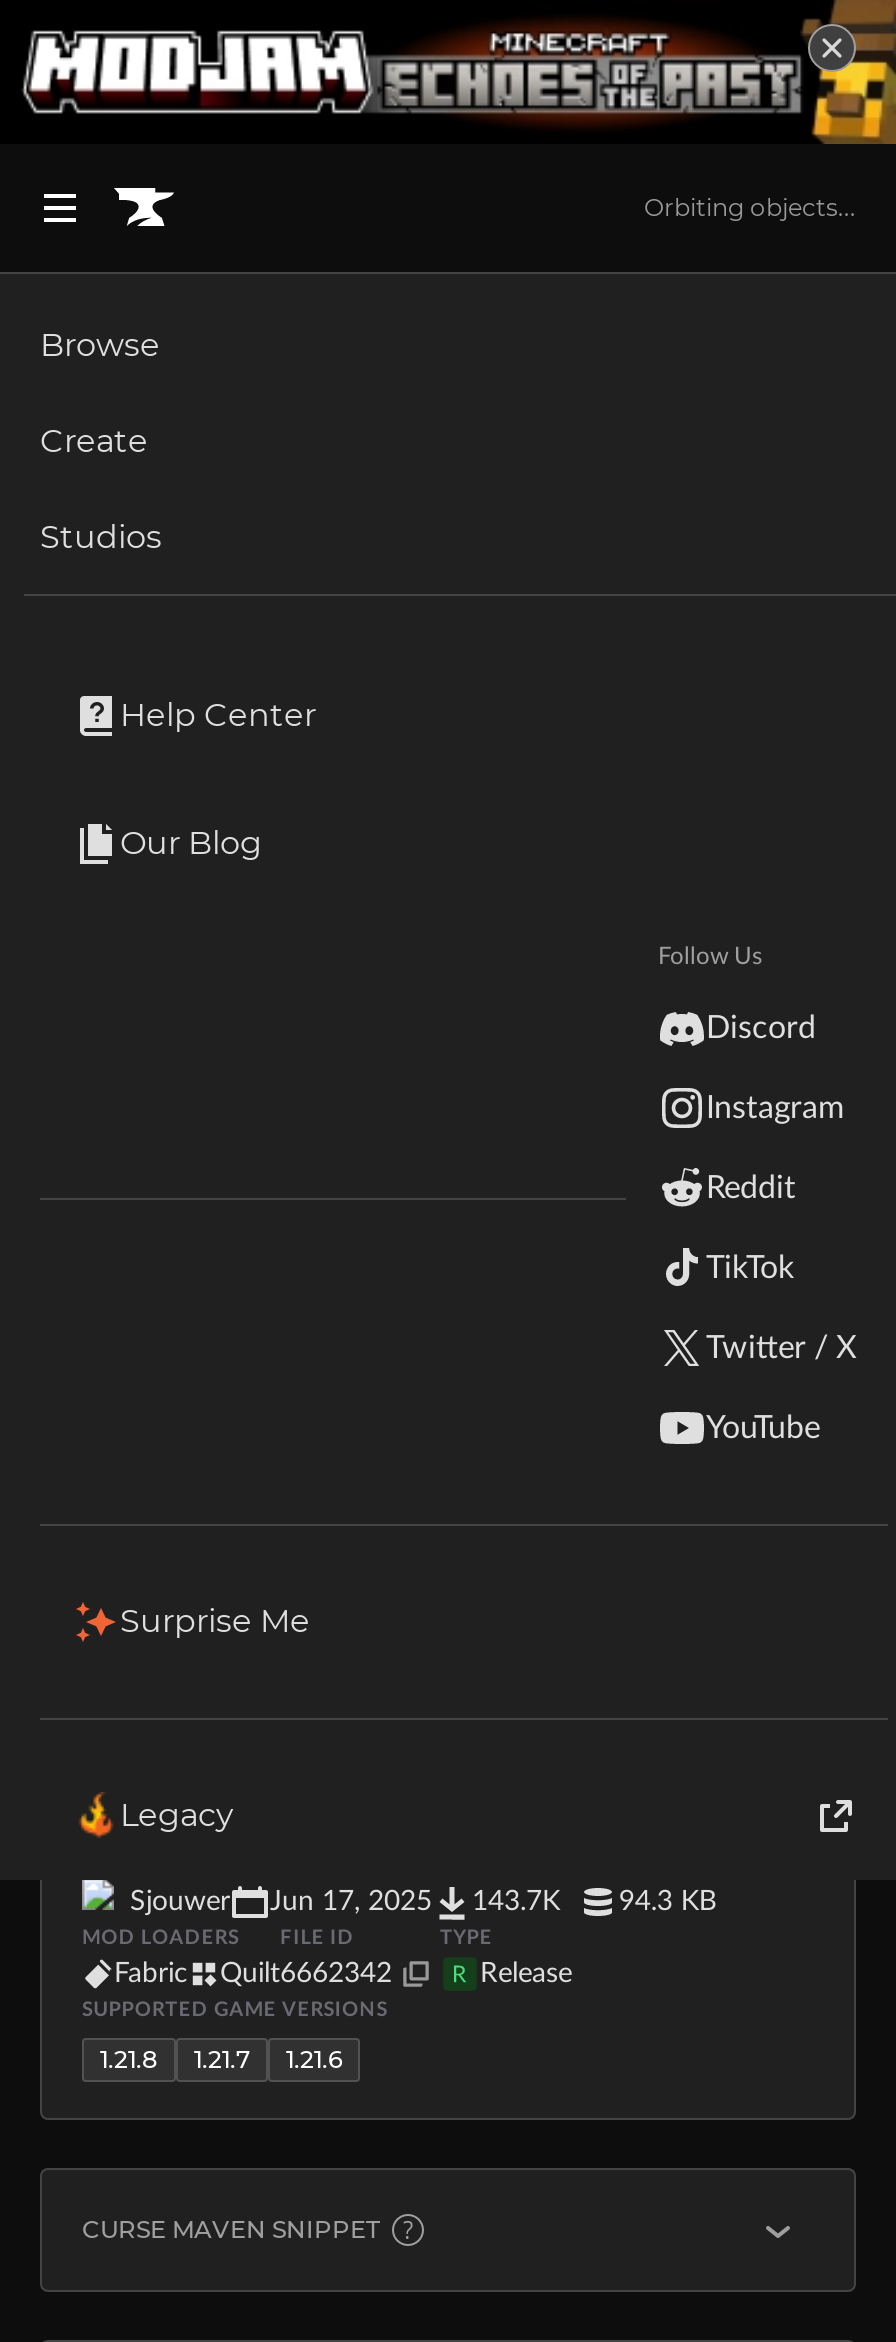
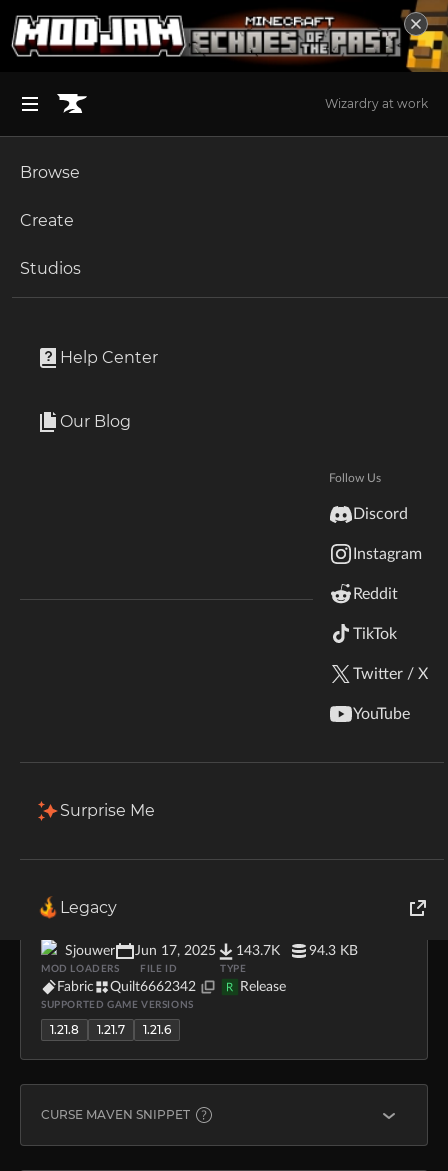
- Orbiting objects...
+ Wizardry at work
